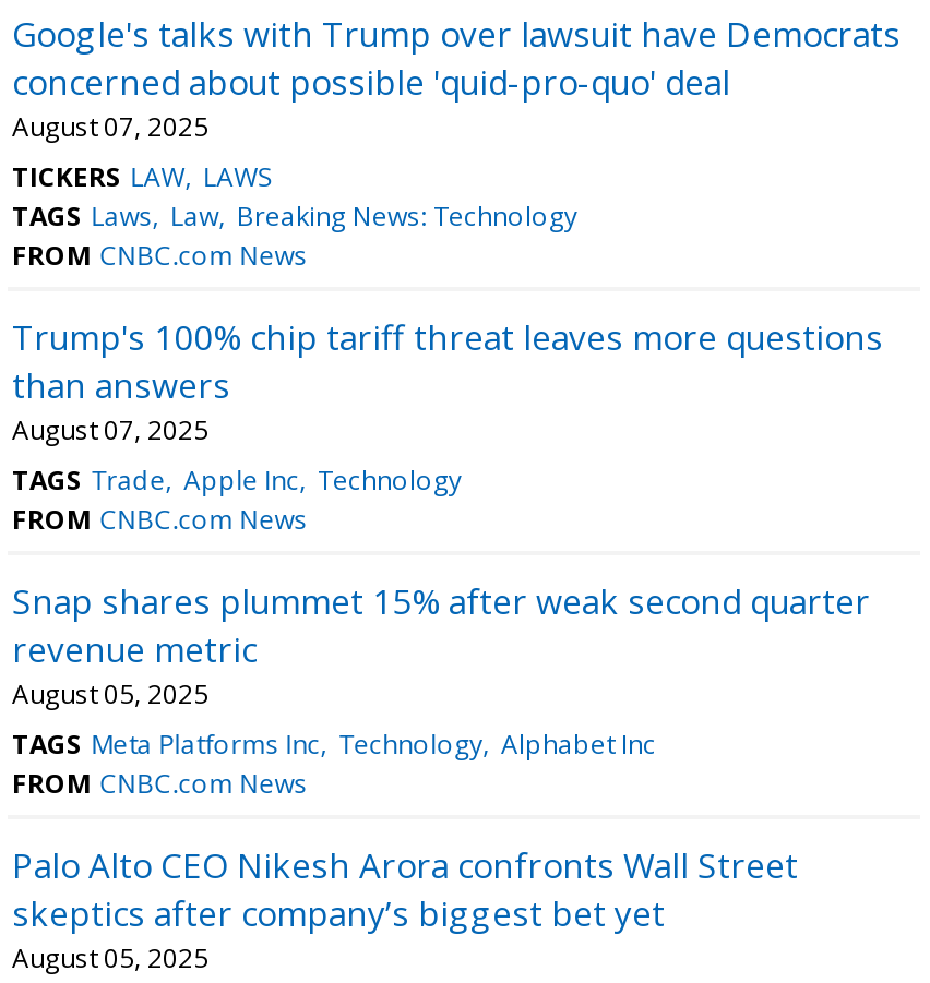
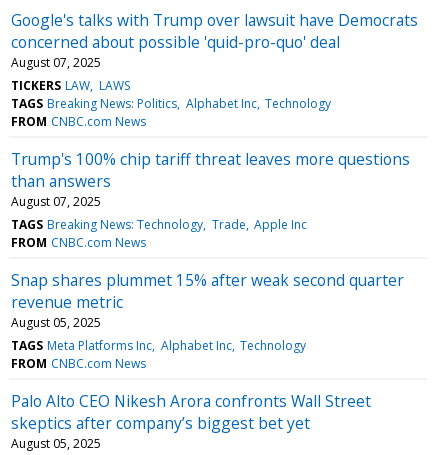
- TAGS Laws Law Breaking News: Technology
+ TAGS Breaking News: Politics Alphabet Inc Technology

- TAGS Trade Apple Inc Technology
+ TAGS Breaking News: Technology Trade Apple Inc

- TAGS Meta Platforms Inc Technology Alphabet Inc
+ TAGS Meta Platforms Inc Alphabet Inc Technology
